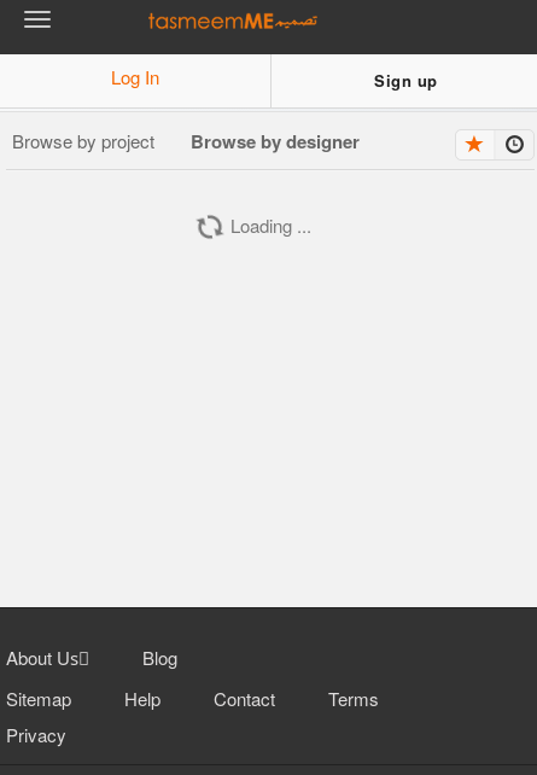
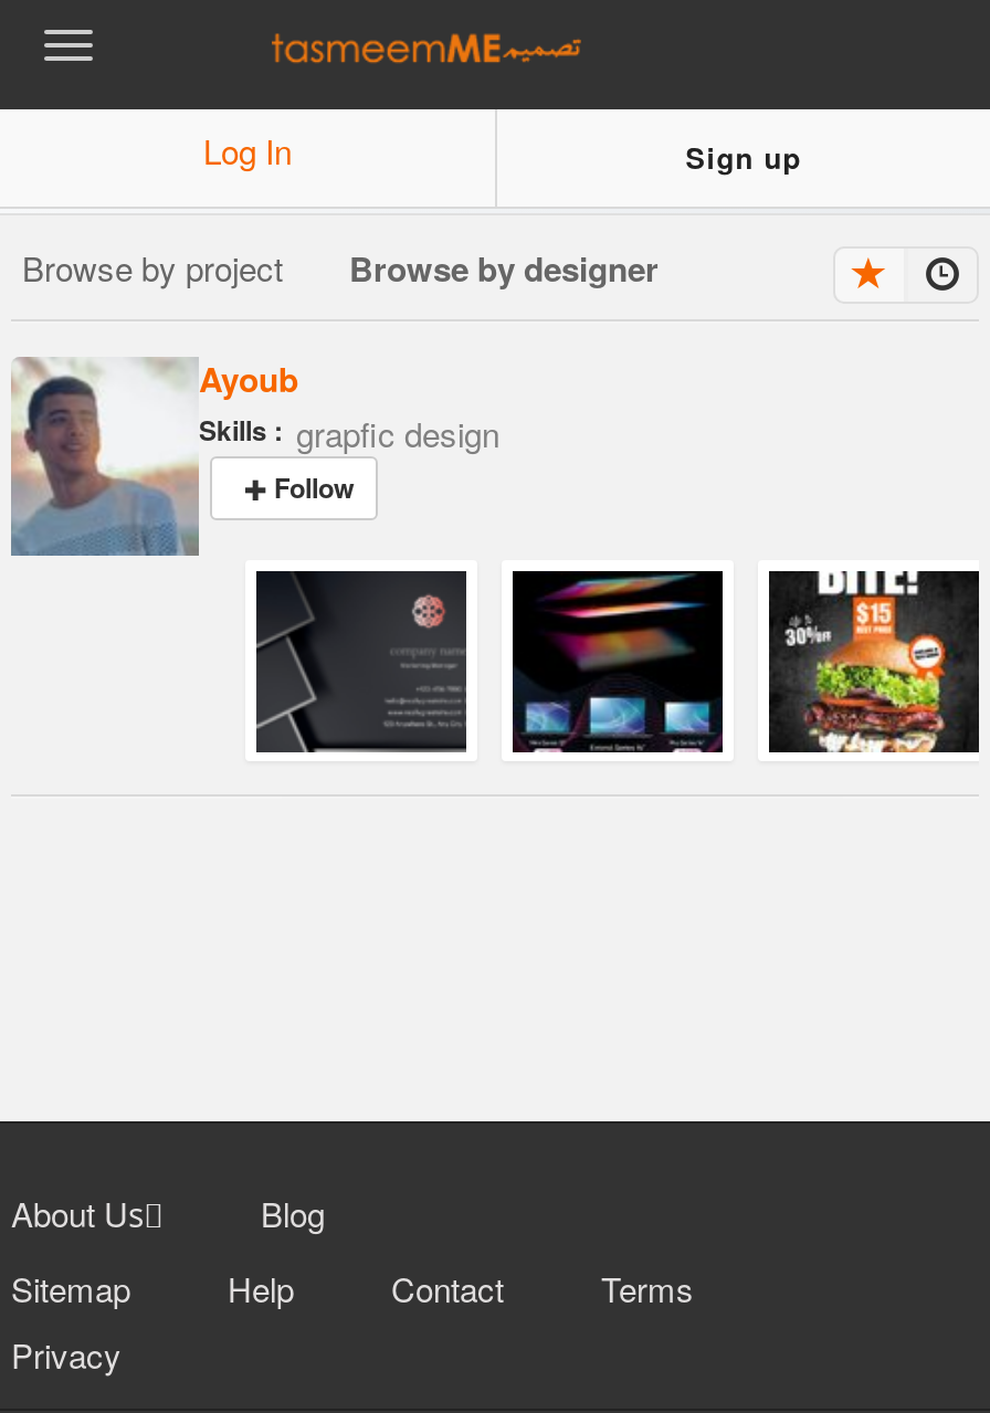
+ [image]
+ Ayoub
+ Skills : grapfic design
+ Follow

+ [image]

+ [image]

+ [image]
